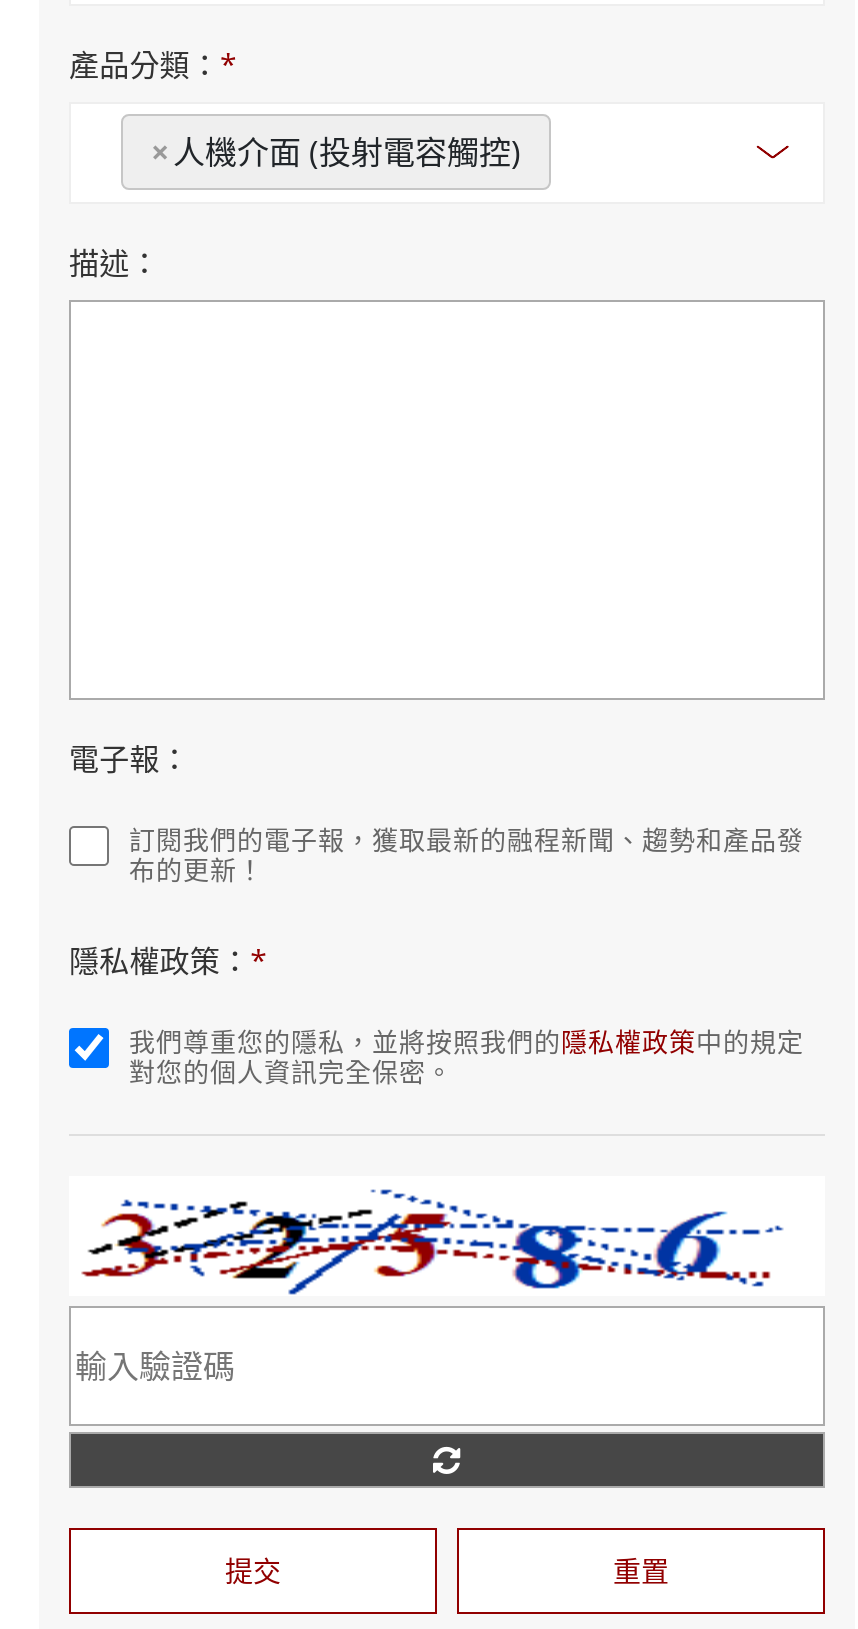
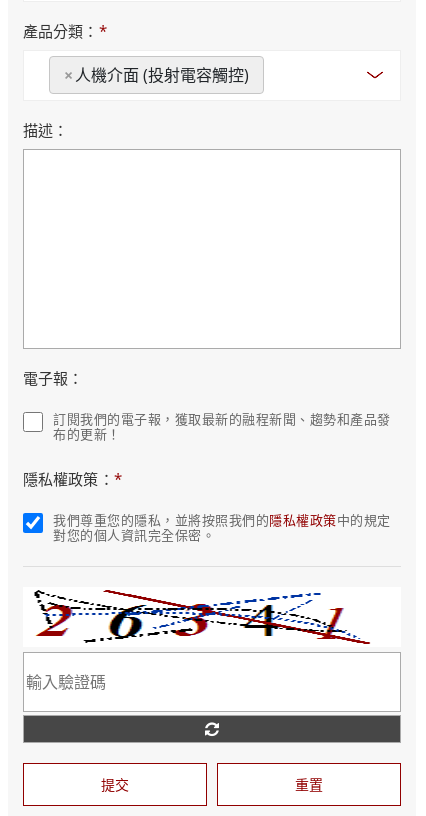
- [image]
+ [image]
